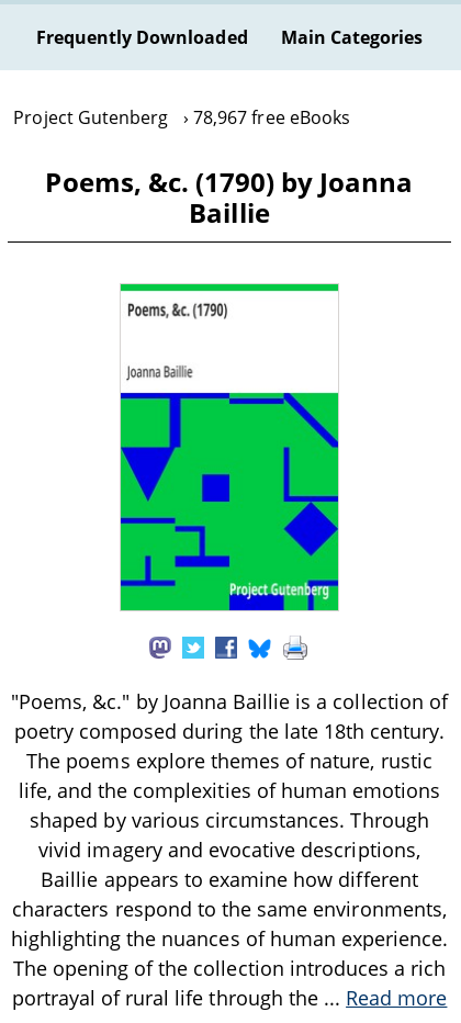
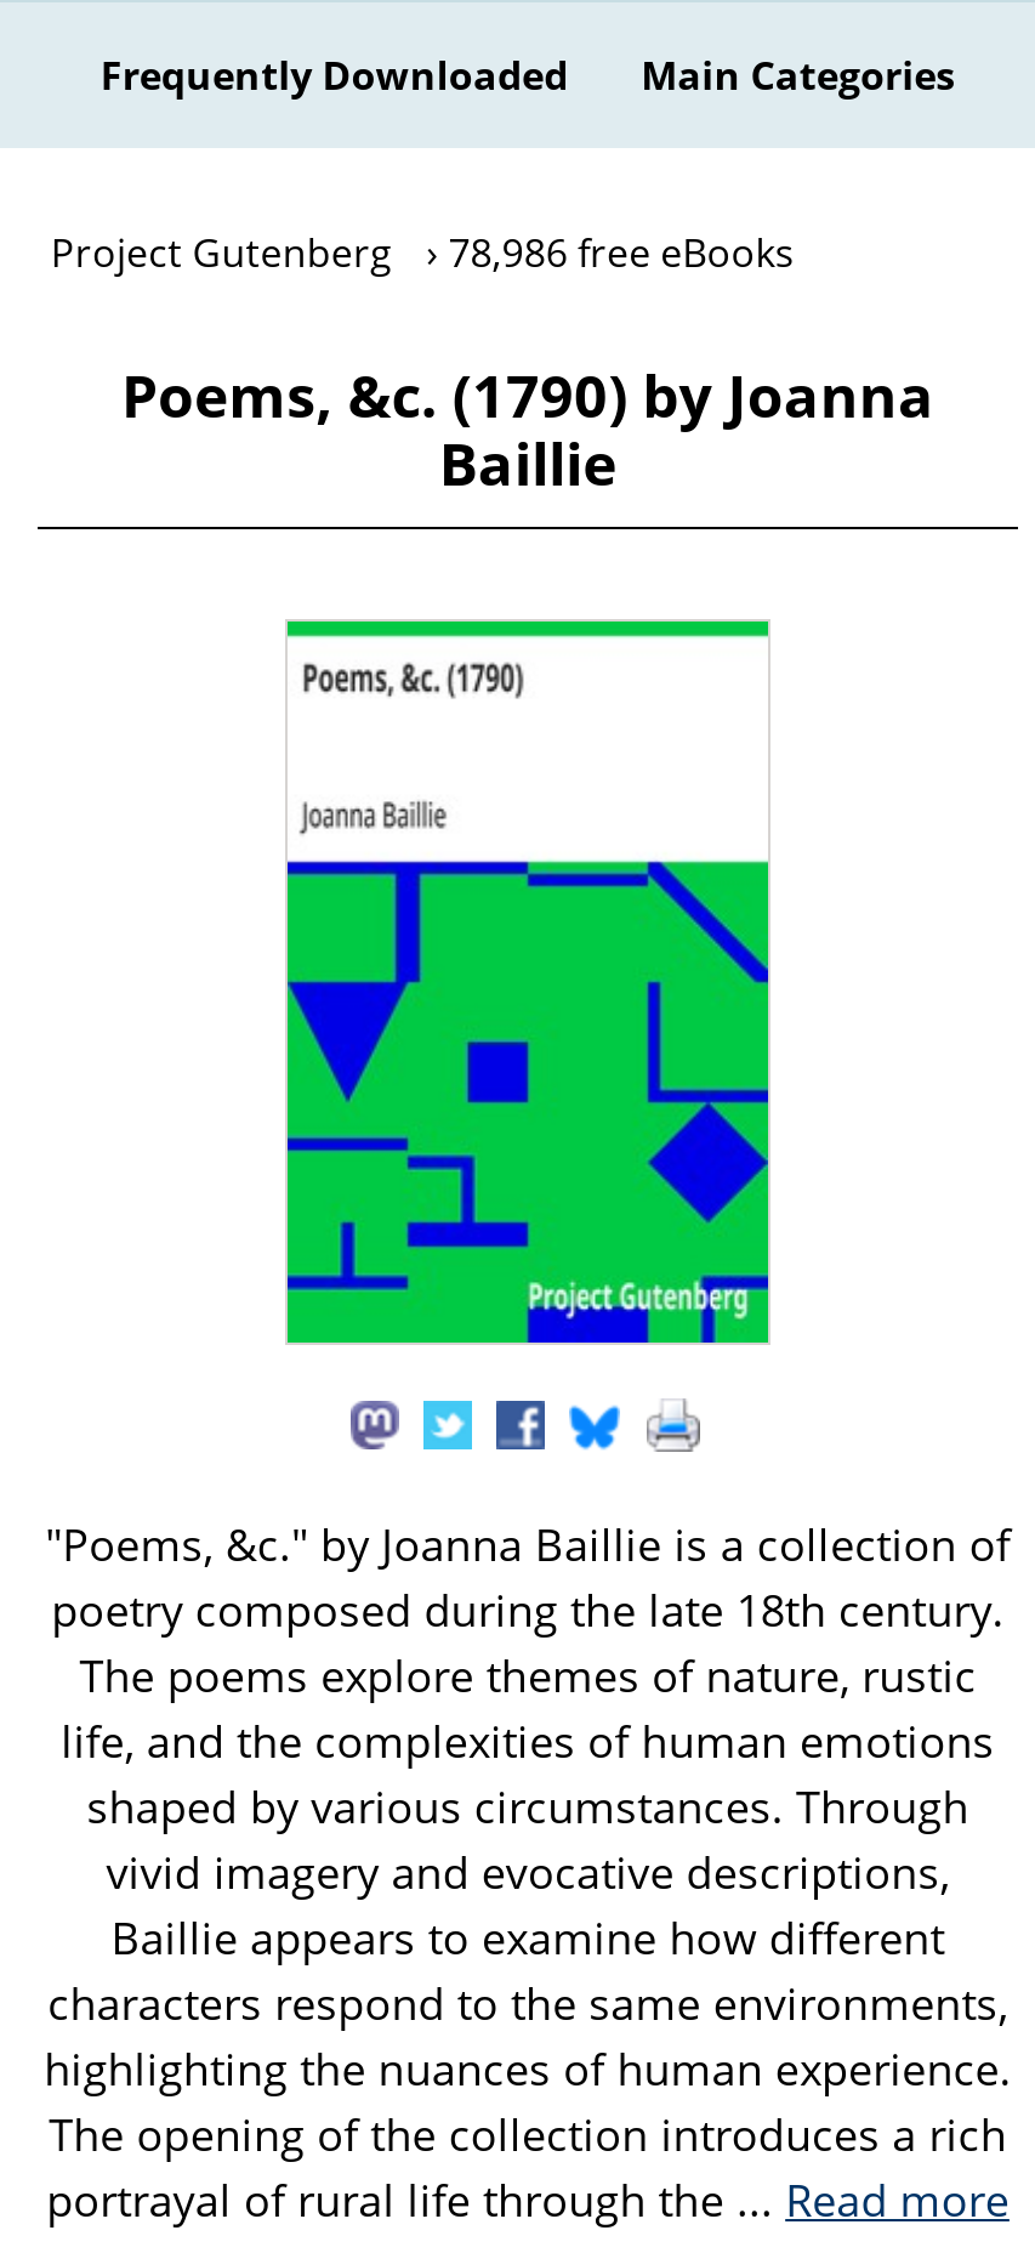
- Project Gutenberg 78,967 free eBooks
+ Project Gutenberg 78,986 free eBooks
